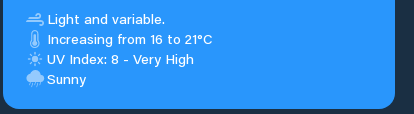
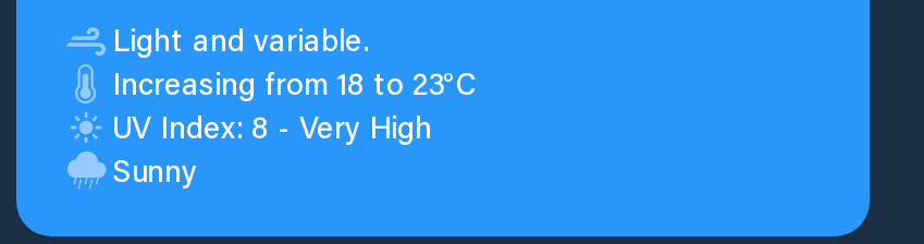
- Increasing from 16 to 21°C
+ Increasing from 18 to 23°C
